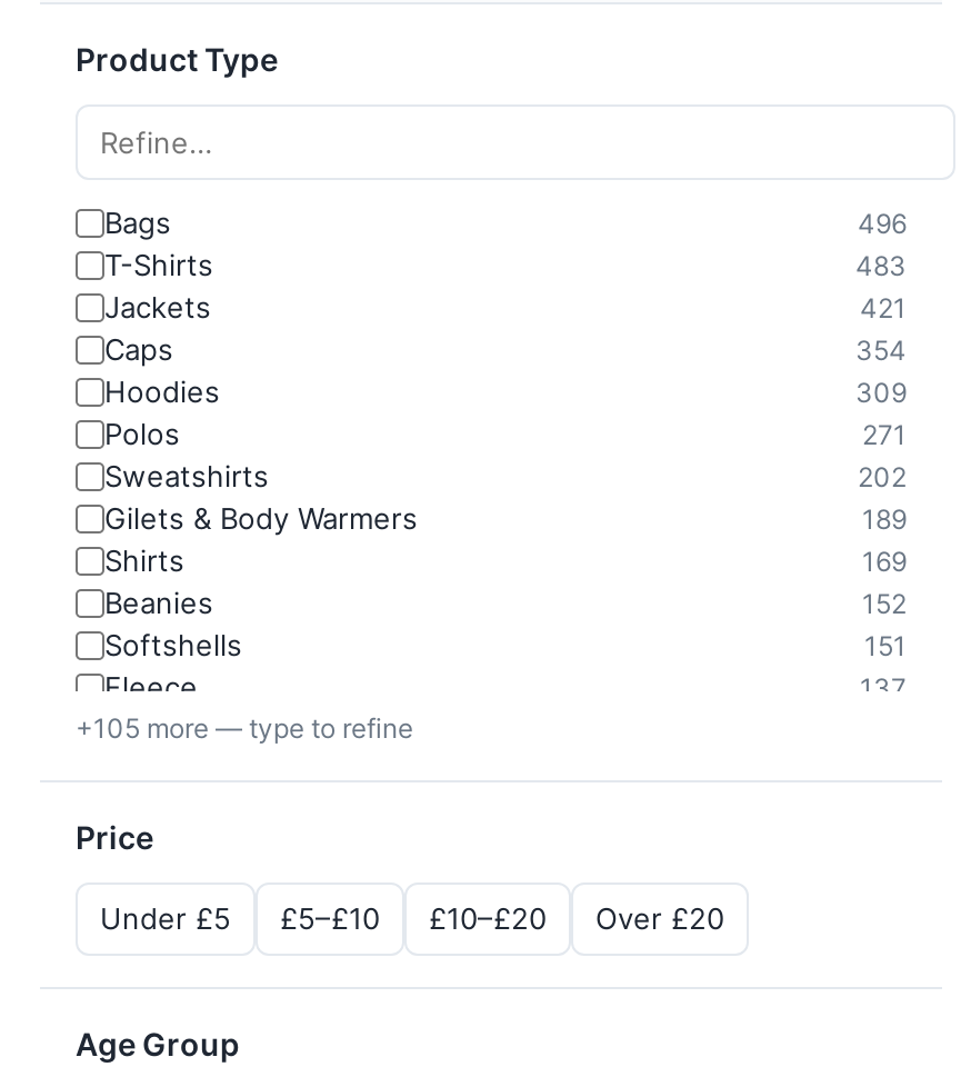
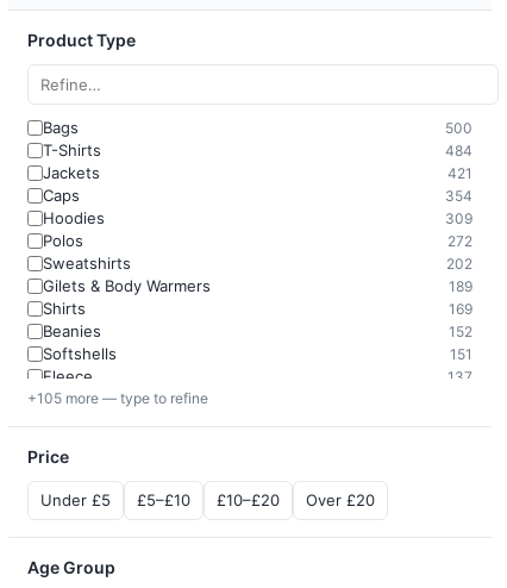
- 496
+ 500

- 483
+ 484

- 271
+ 272
